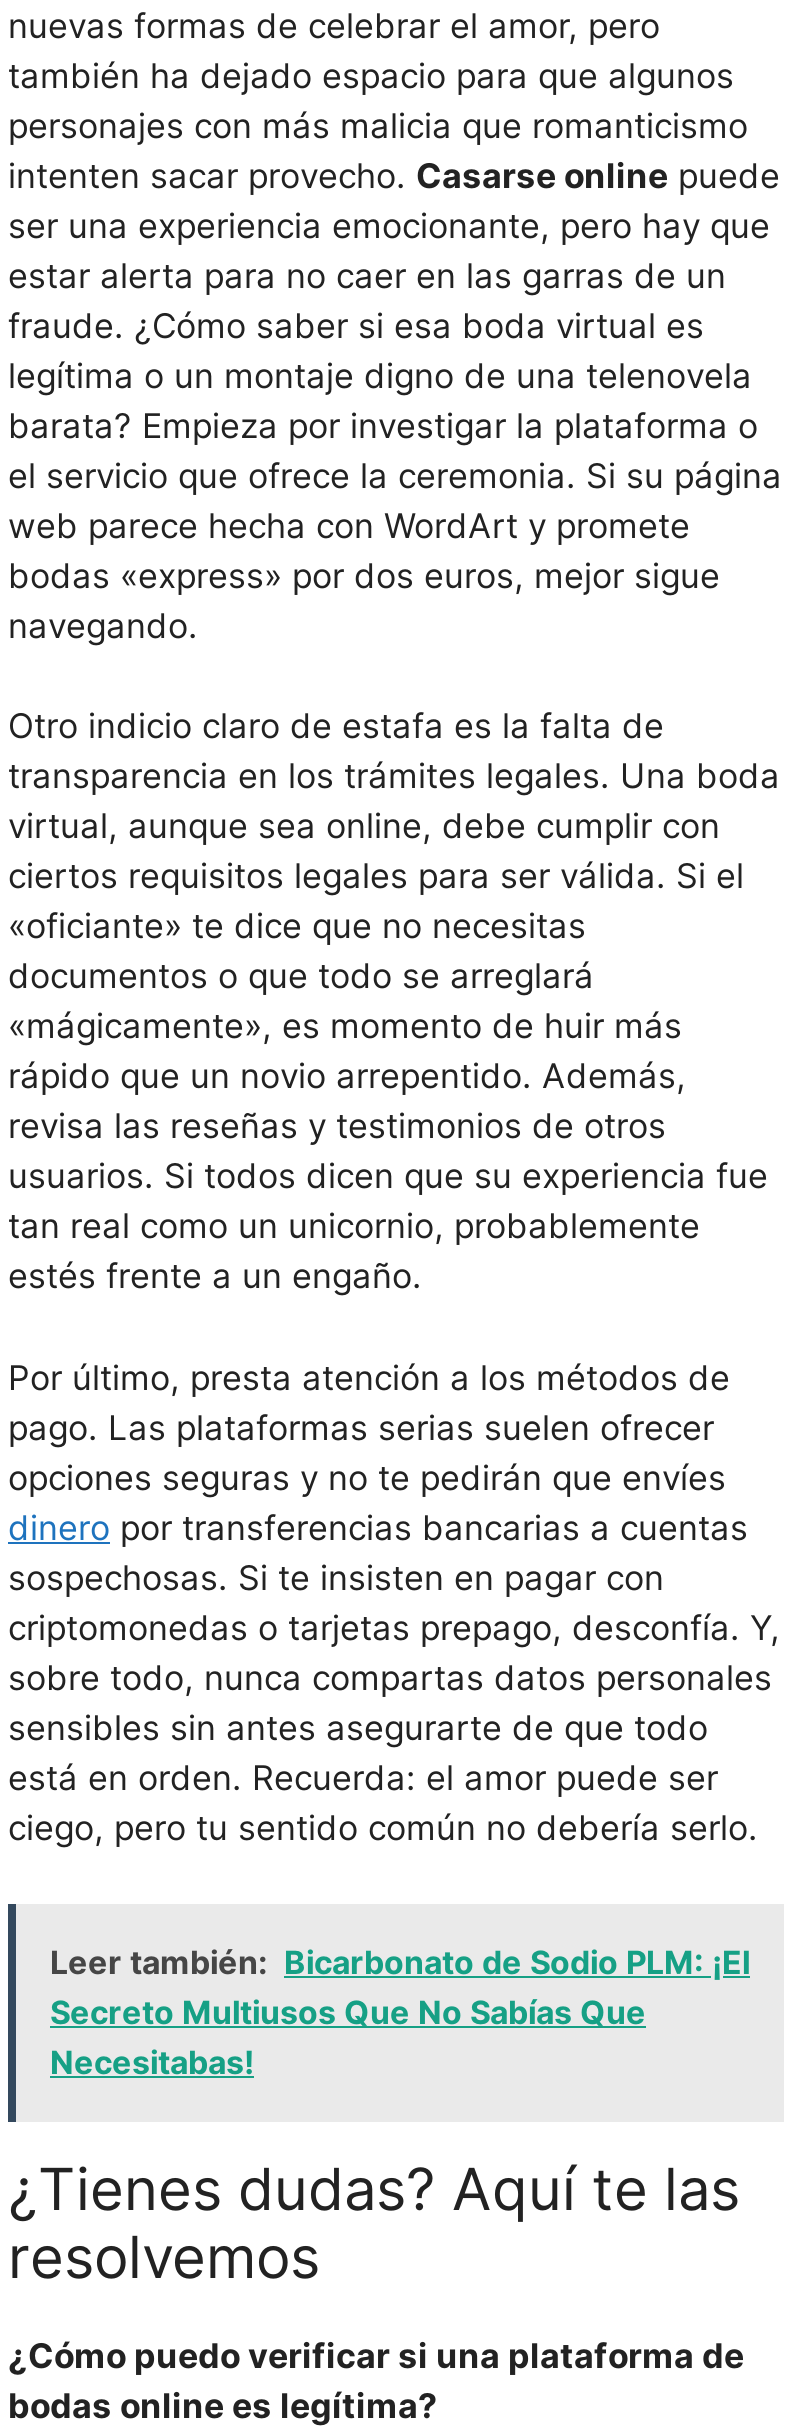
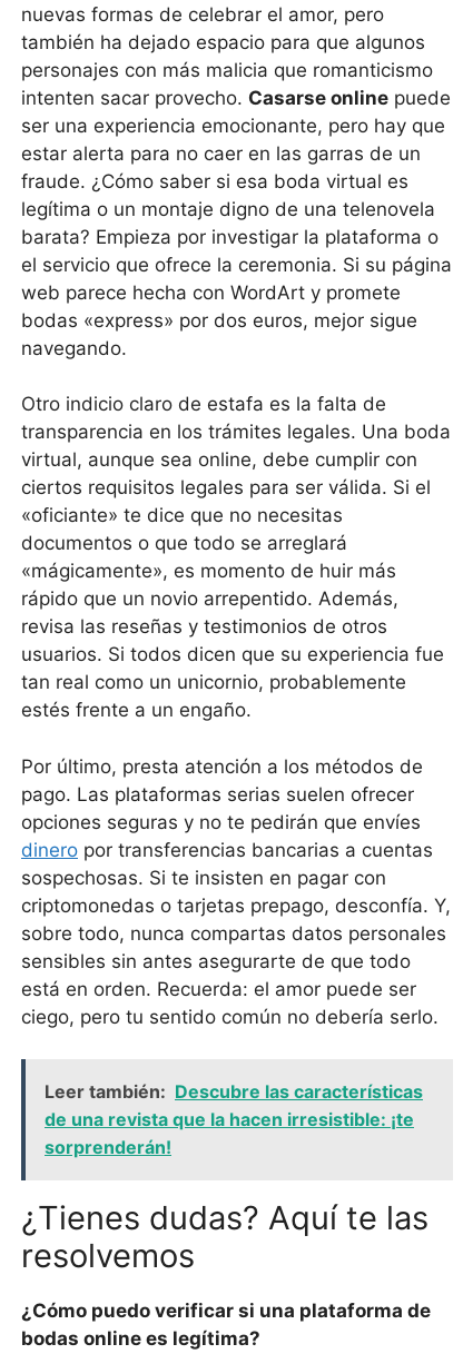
- Leer también: Bicarbonato de Sodio PLM: ¡El
- Secreto Multiusos Que No Sabías Que
- Necesitabas!
+ Leer también: Descubre las características
+ de una revista que la hacen irresistible: ¡te
+ sorprenderán!
